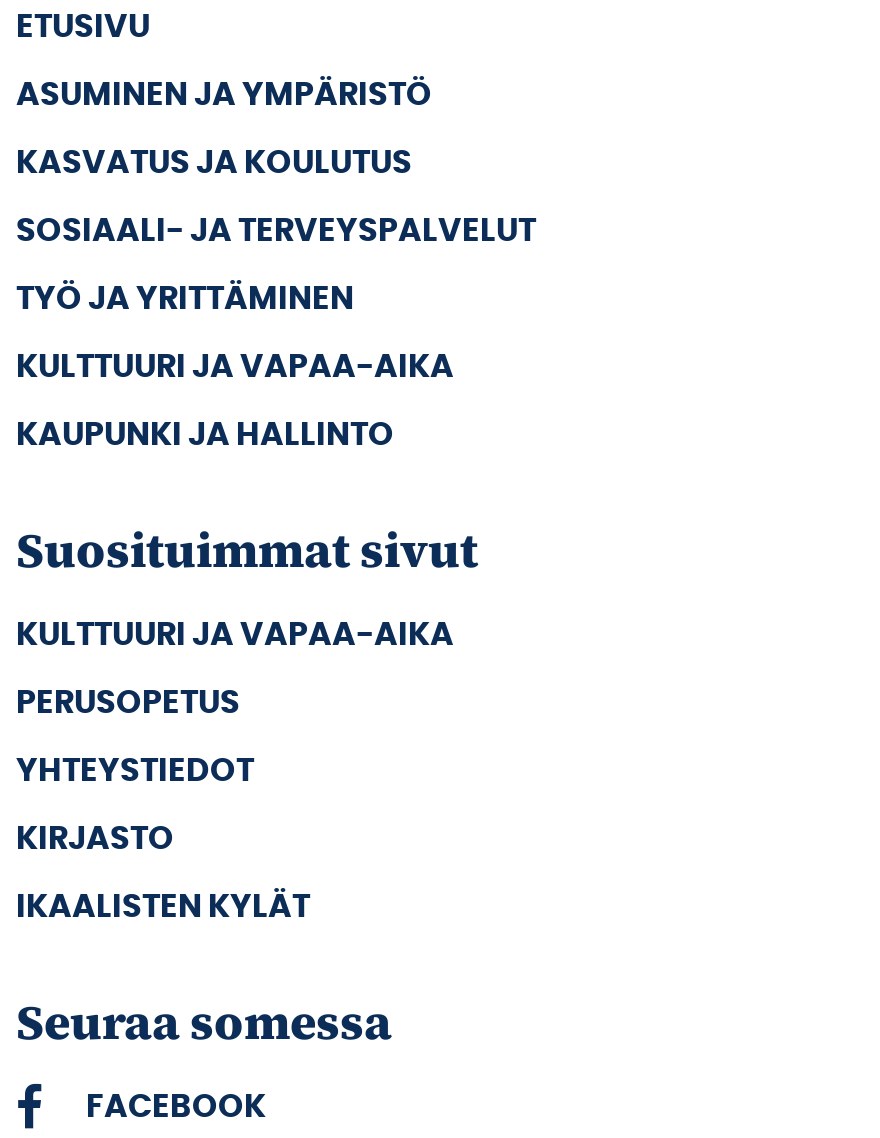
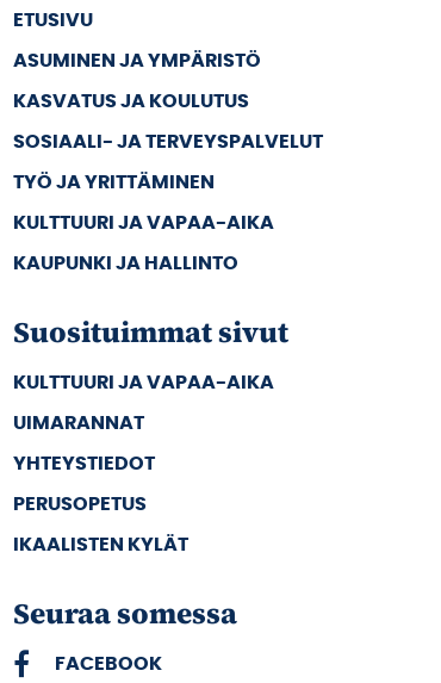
+ UIMARANNAT

moved down: PERUSOPETUS

- KIRJASTO
